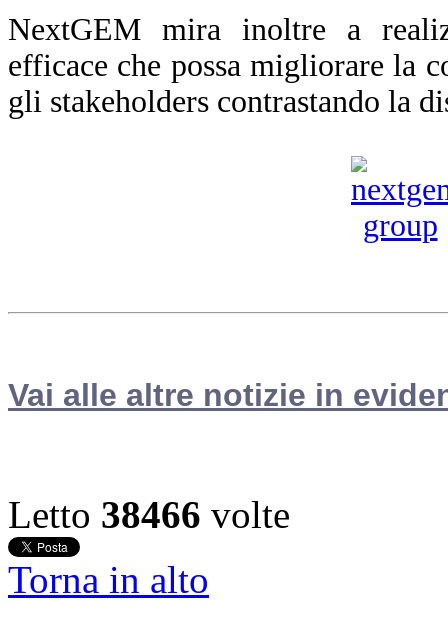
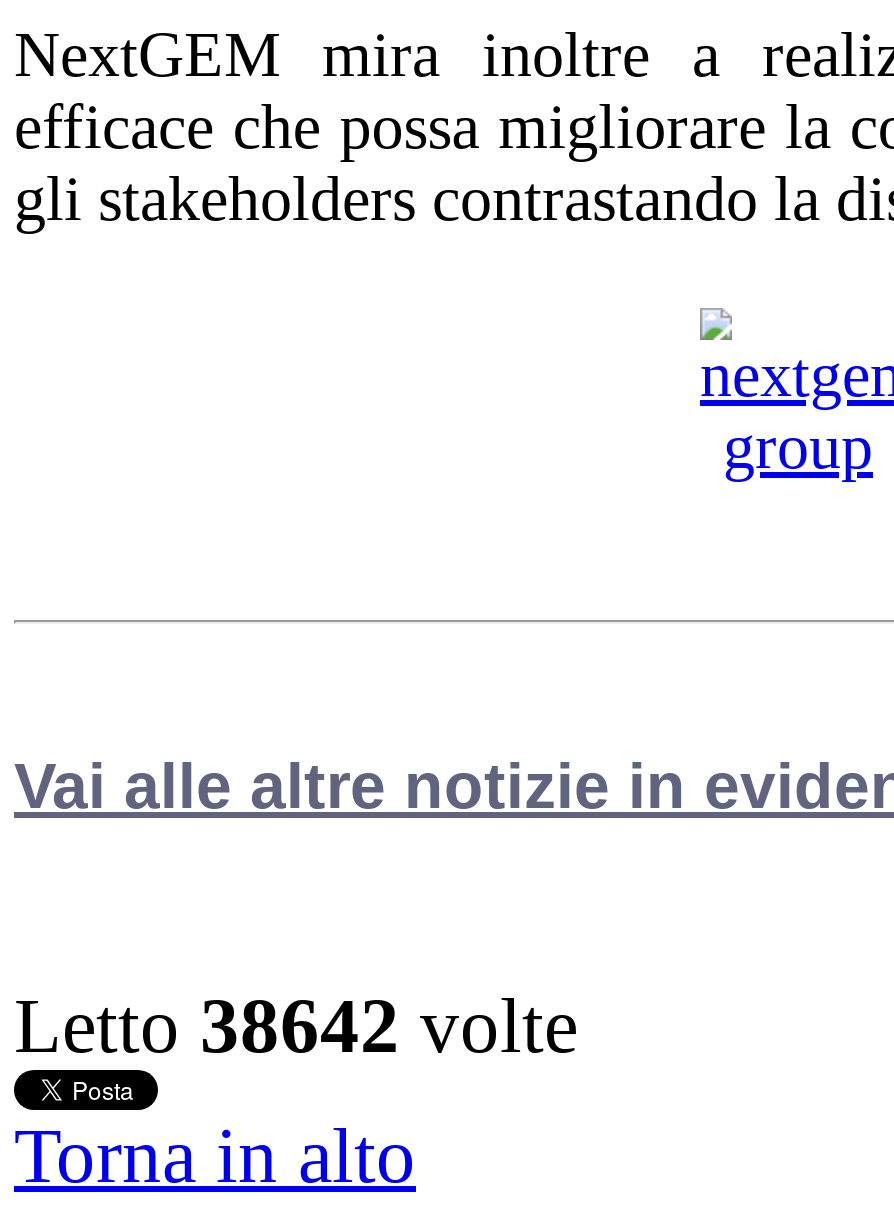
- Letto 38466 volte
+ Letto 38642 volte
